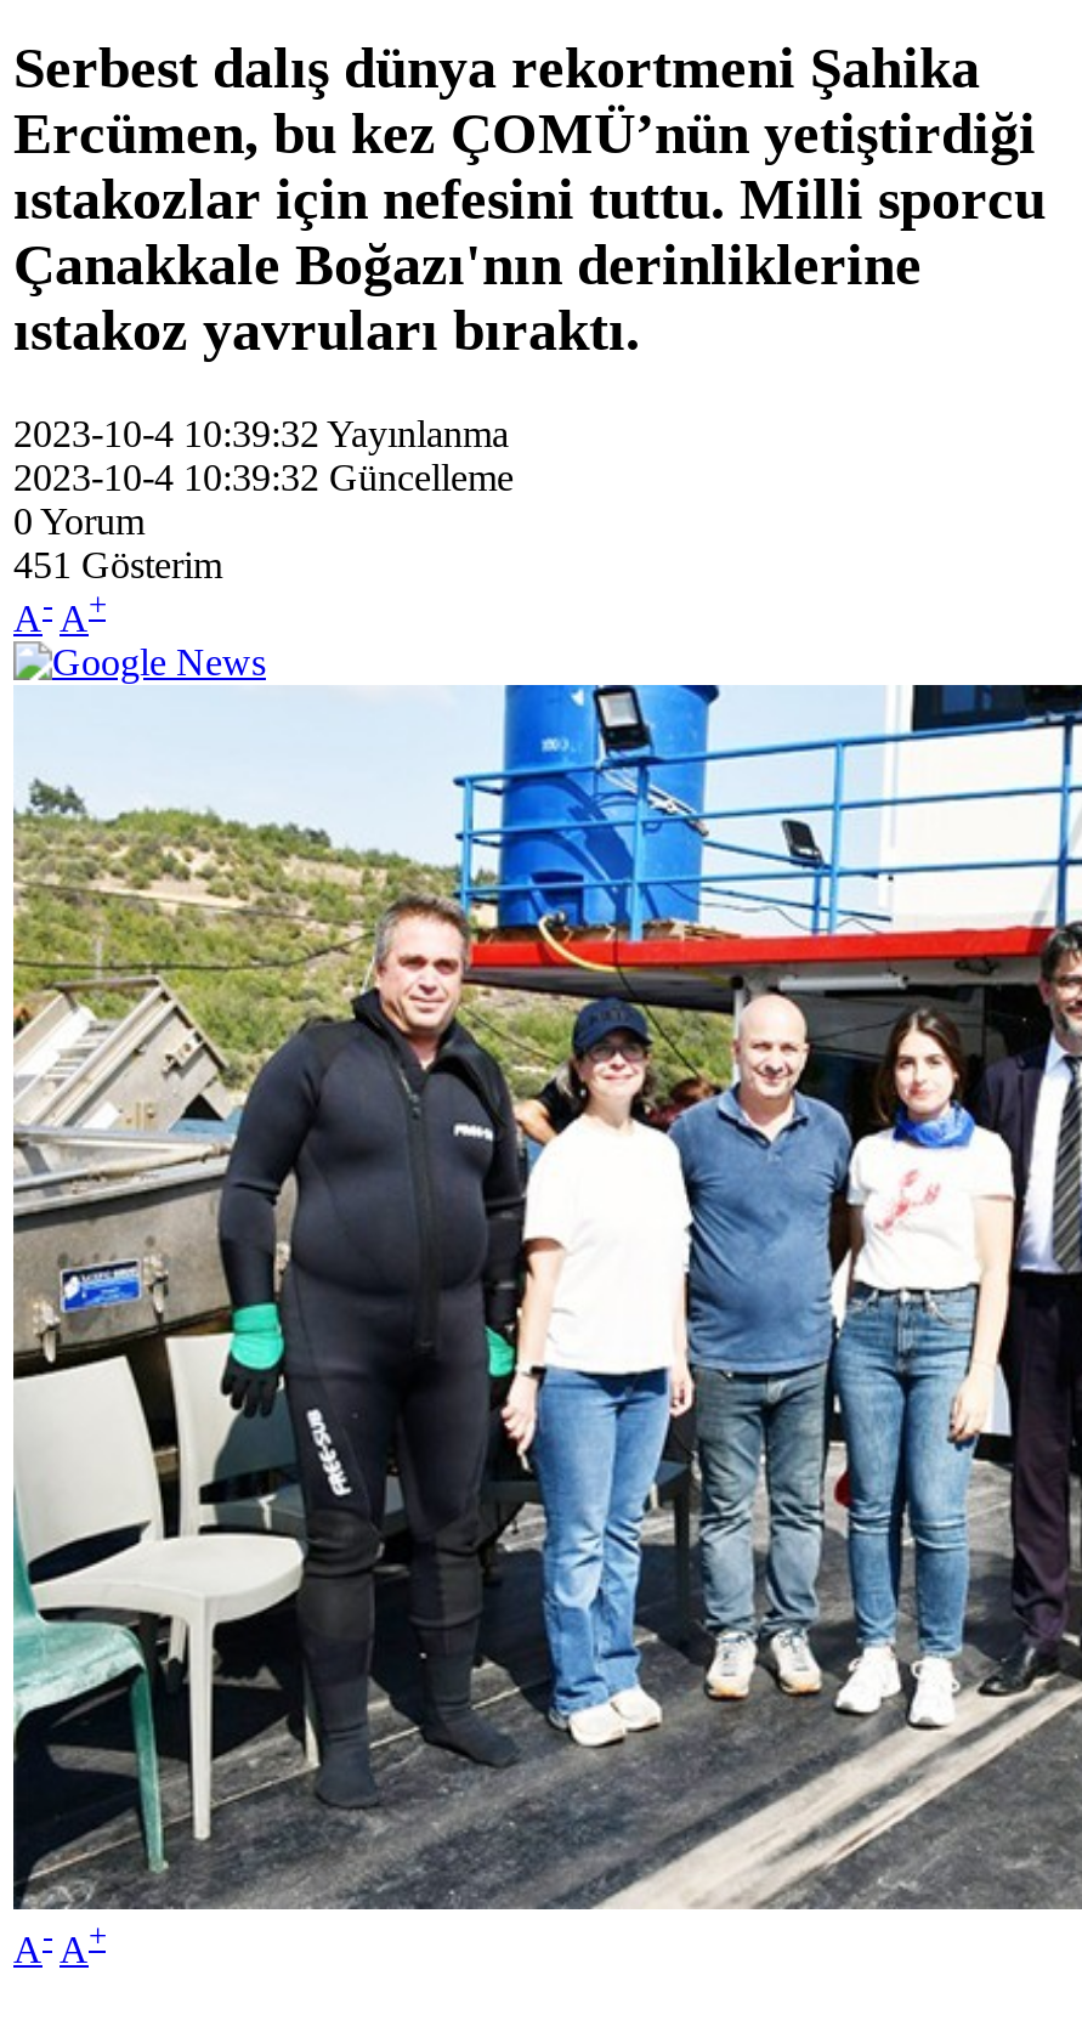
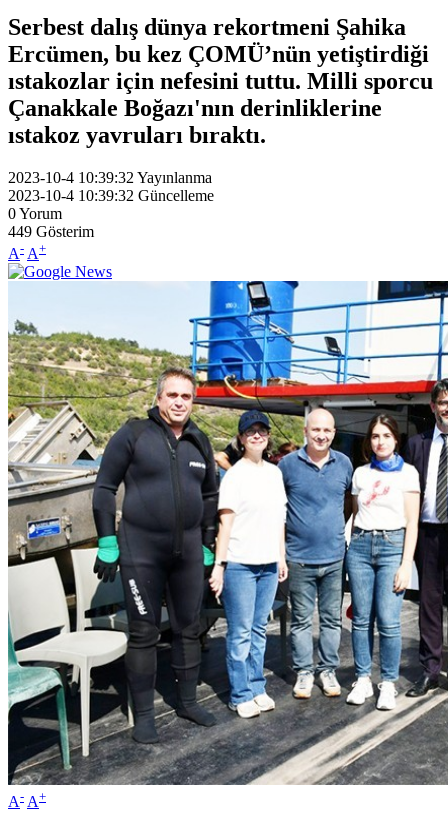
- 451 Gösterim
+ 449 Gösterim
